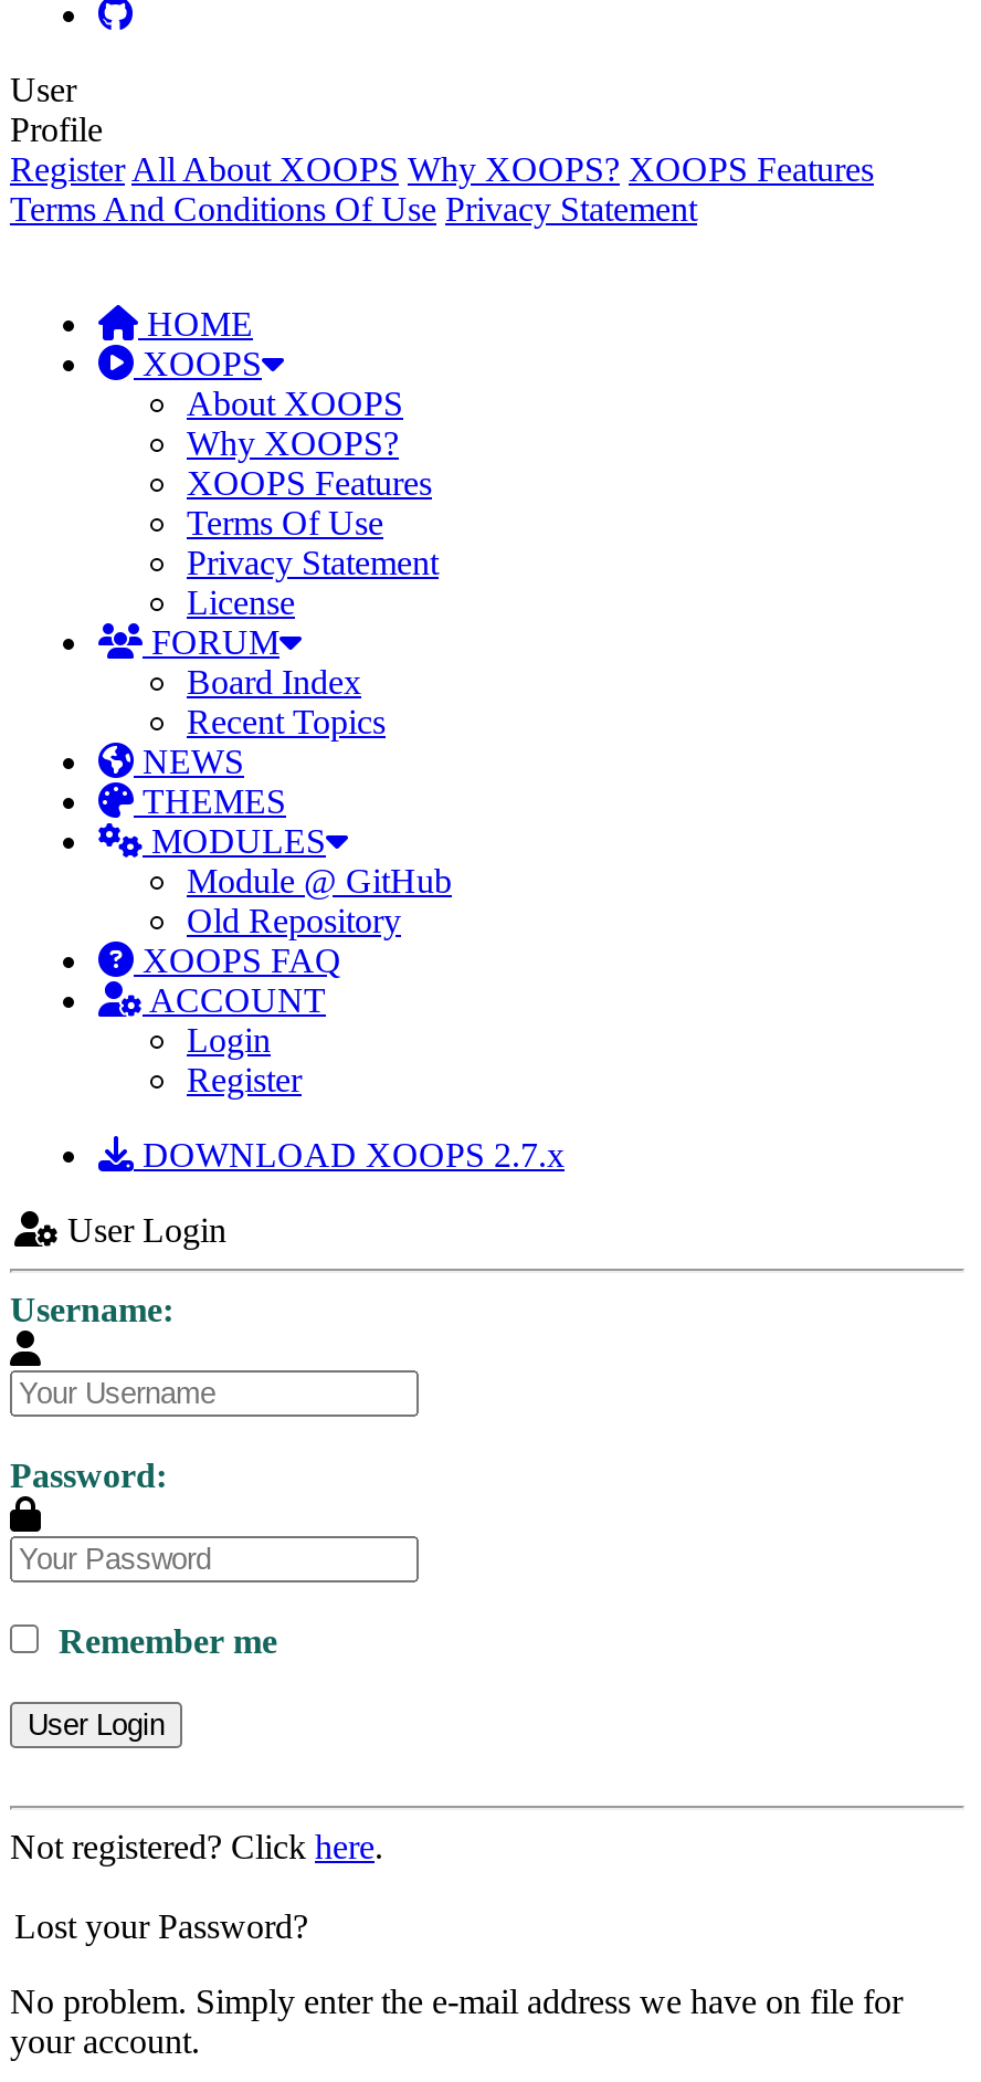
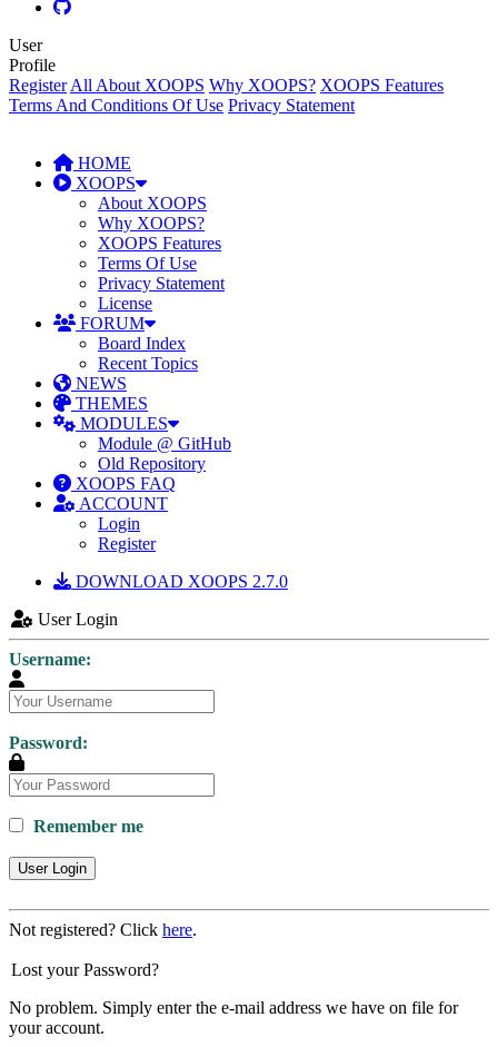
- DOWNLOAD XOOPS 2.7.x
+ DOWNLOAD XOOPS 2.7.0
